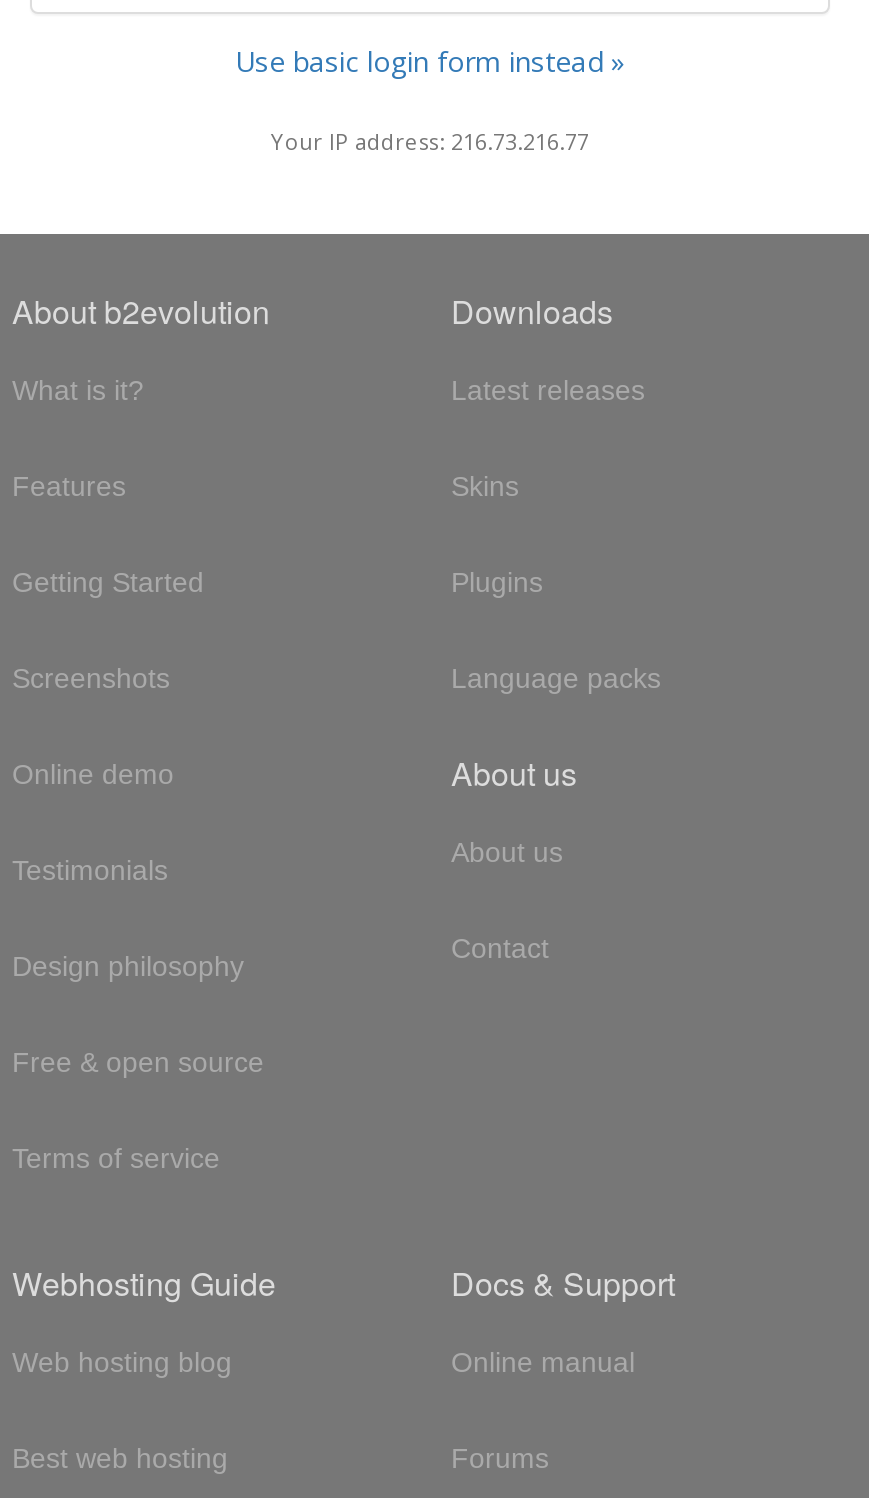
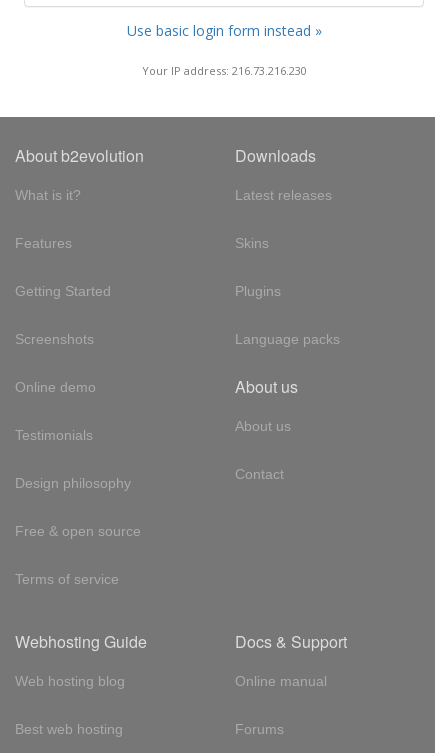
- Your IP address: 216.73.216.77
+ Your IP address: 216.73.216.230
